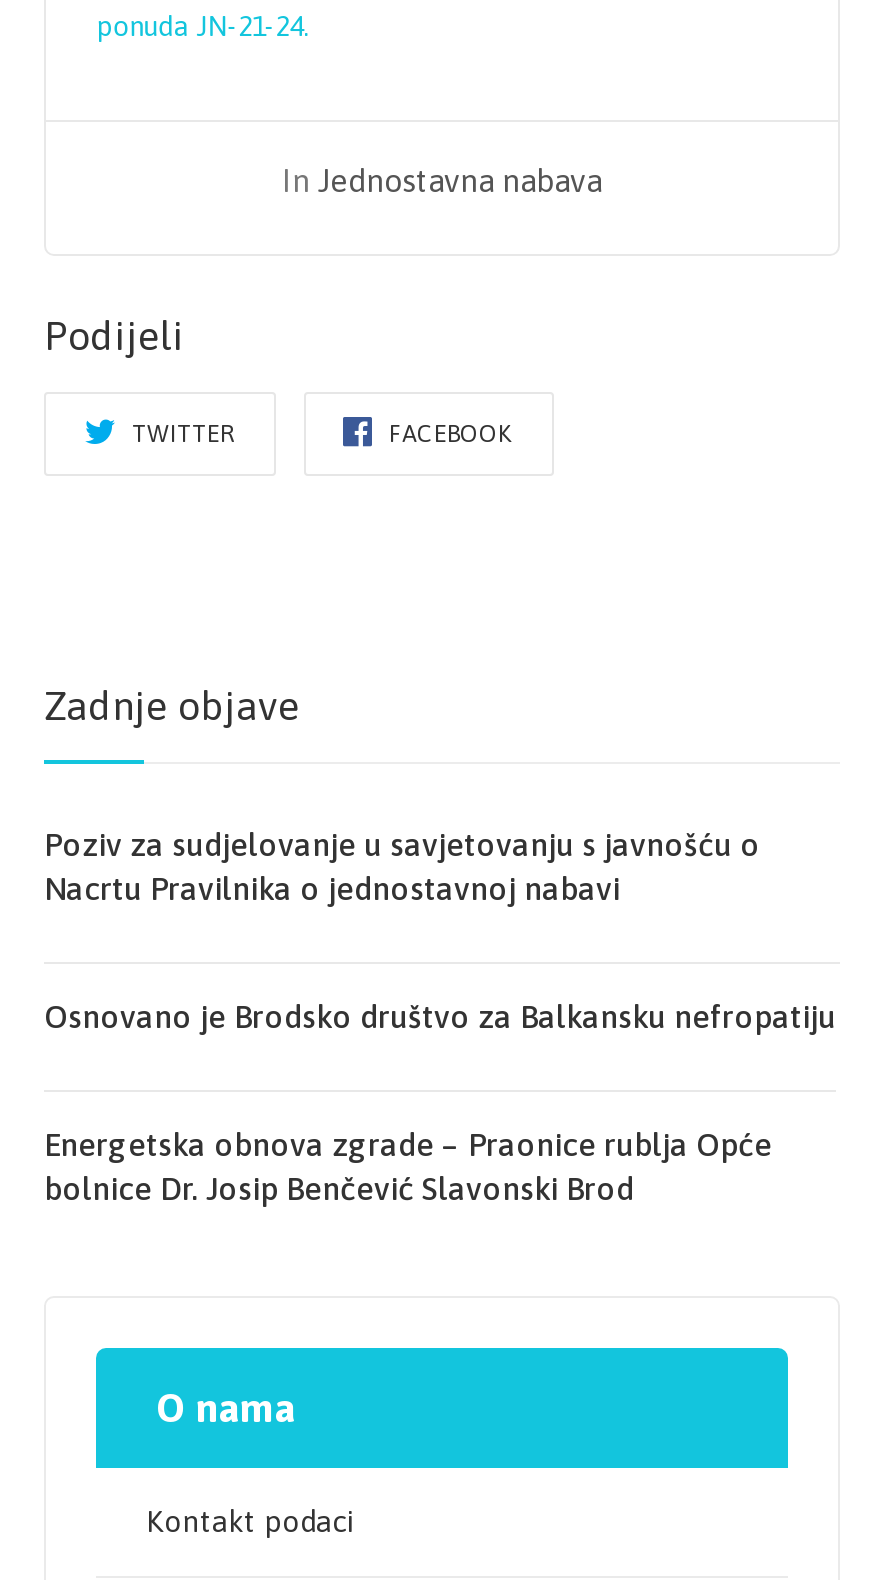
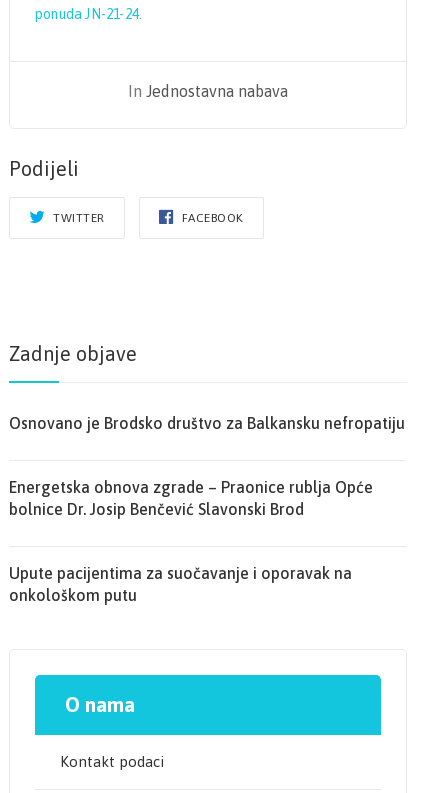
- Poziv za sudjelovanje u savjetovanju s javnošću o
- Nacrtu Pravilnika o jednostavnoj nabavi

moved up: Osnovano je Brodsko društvo za Balkansku nefropatiju | Energetska obnova zgrade – Praonice rublja Opće | bolnice Dr. Josip Benčević Slavonski Brod

+ Upute pacijentima za suočavanje i oporavak na
+ onkološkom putu
